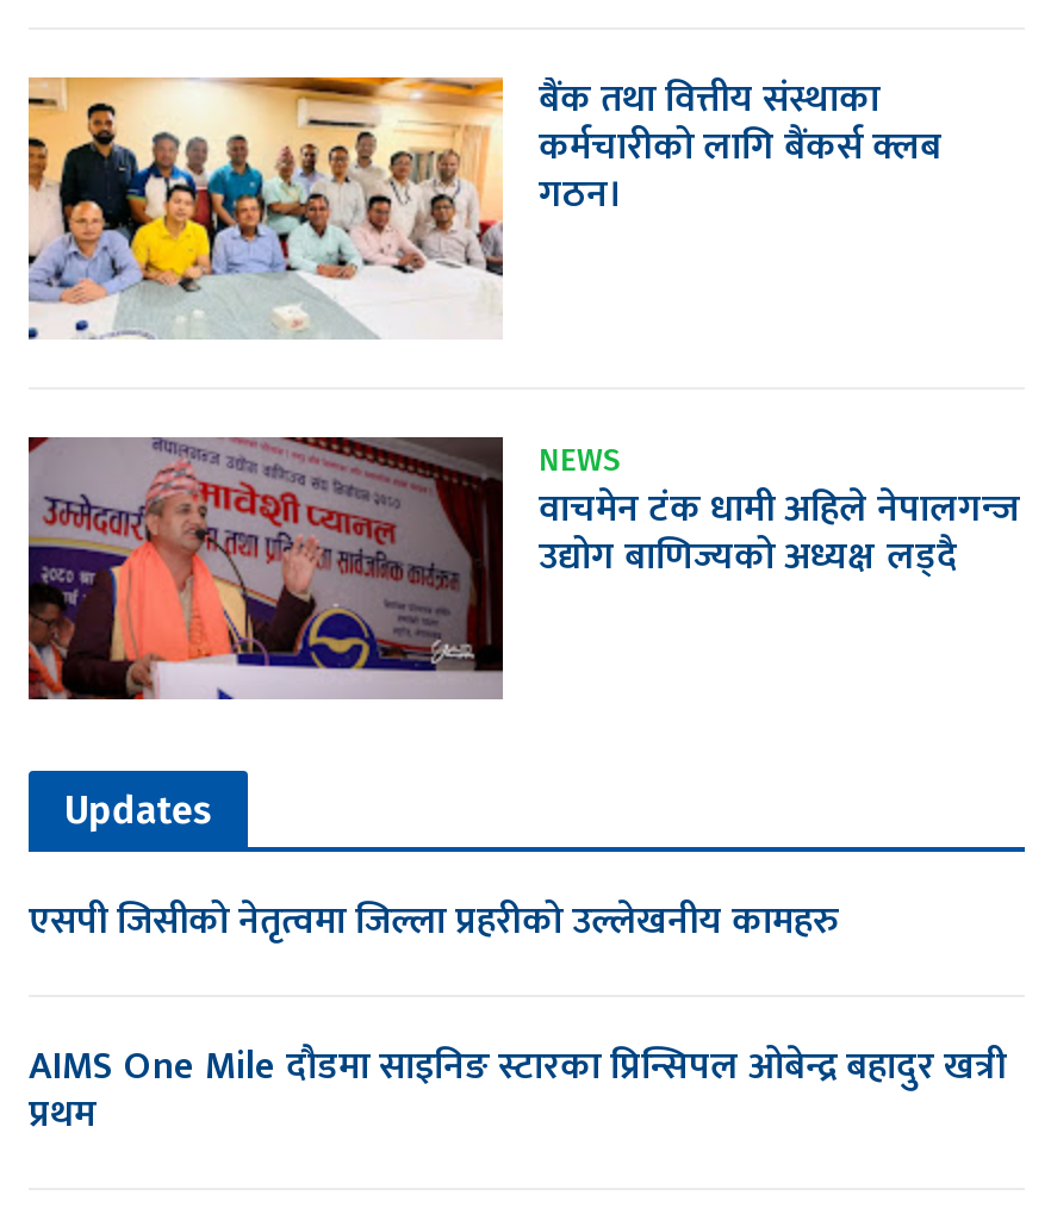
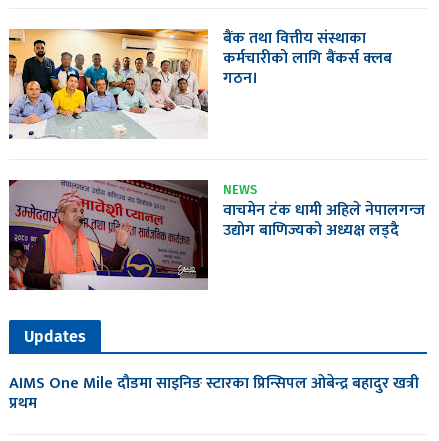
- एसपी जिसीको नेतृत्वमा जिल्ला प्रहरीको उल्लेखनीय कामहरु
